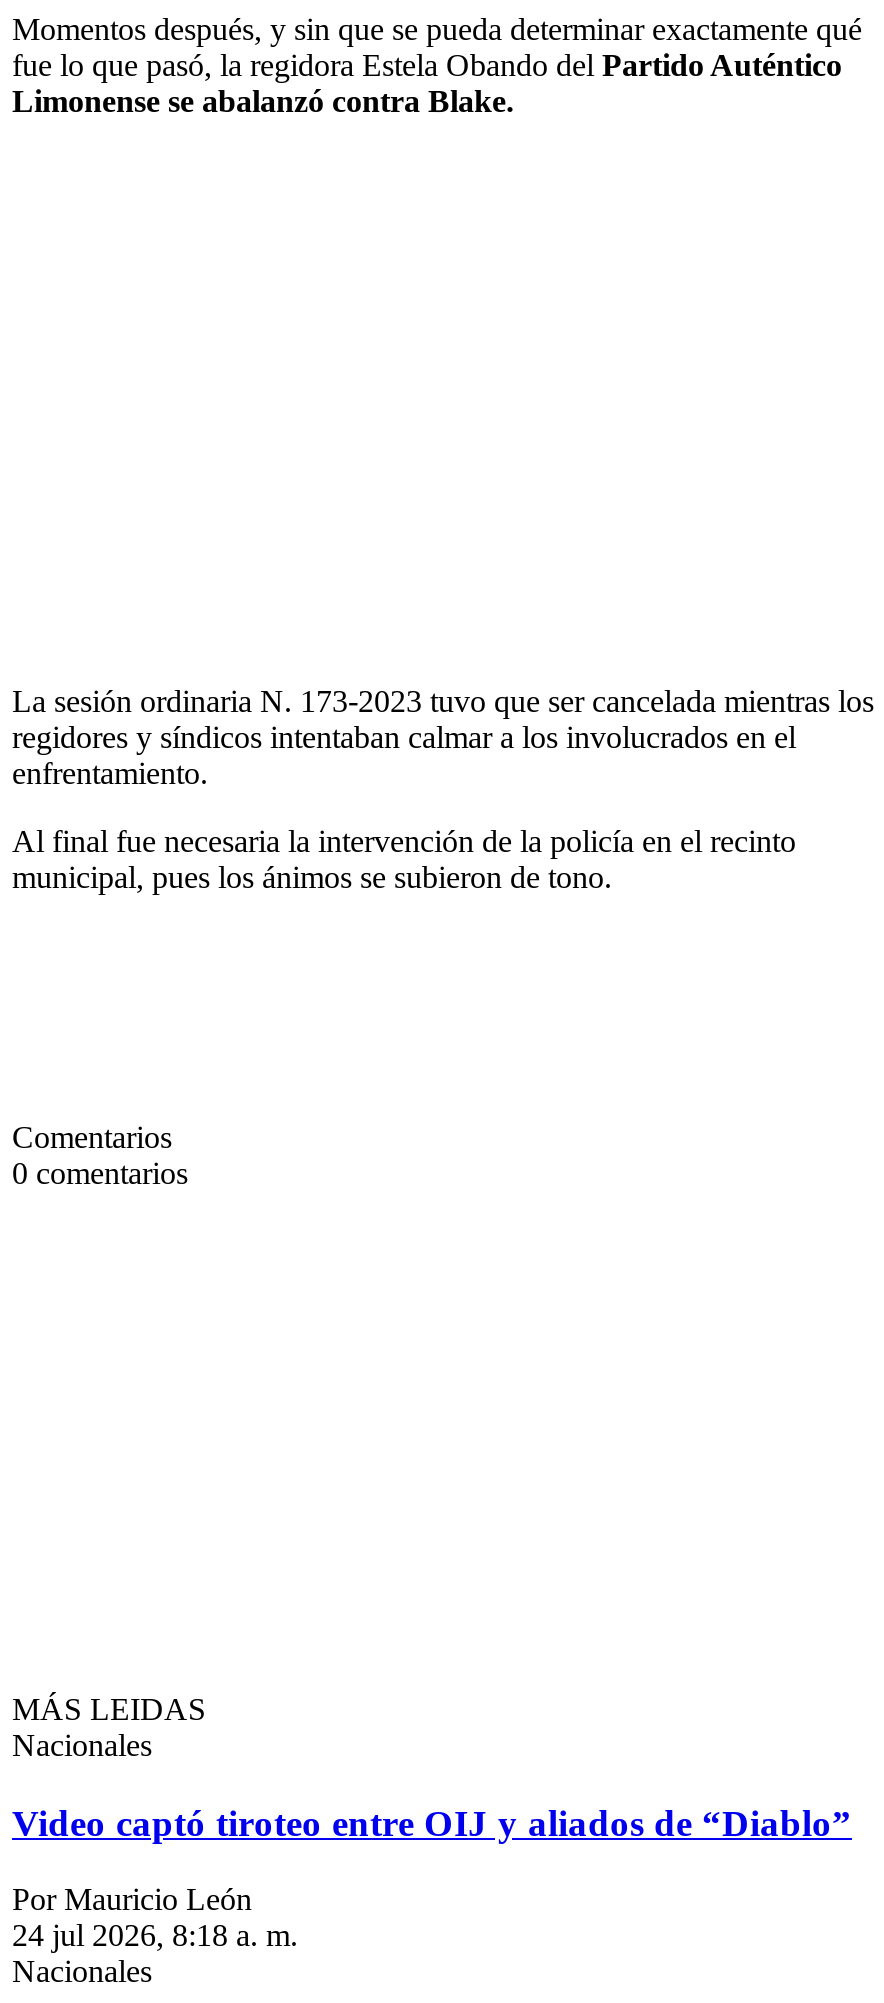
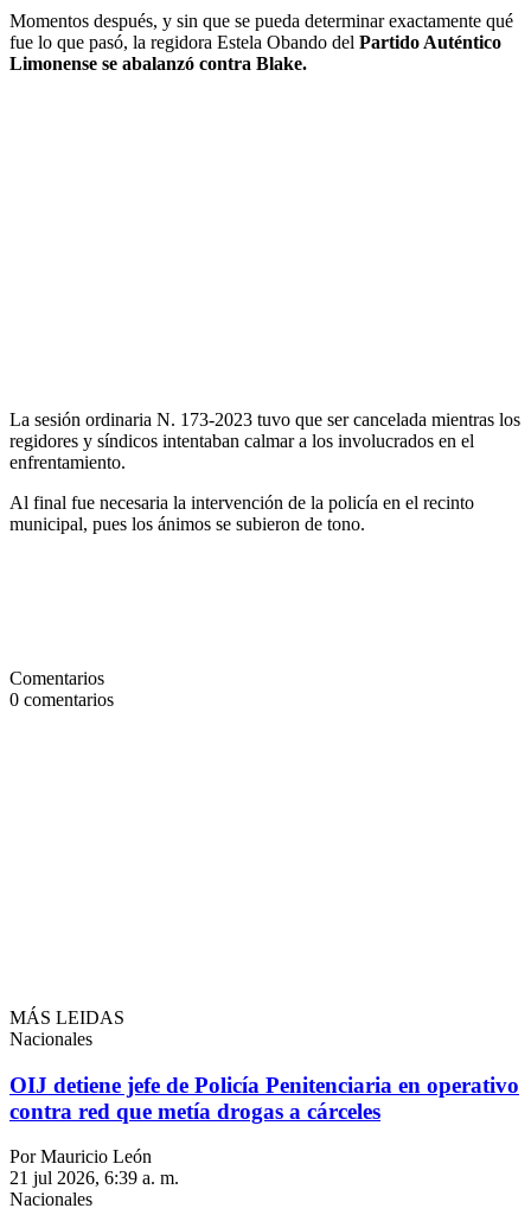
- Video captó tiroteo entre OIJ y aliados de “Diablo”
+ OIJ detiene jefe de Policía Penitenciaria en operativo
+ contra red que metía drogas a cárceles

- 24 jul 2026, 8:18 a. m.
+ 21 jul 2026, 6:39 a. m.
